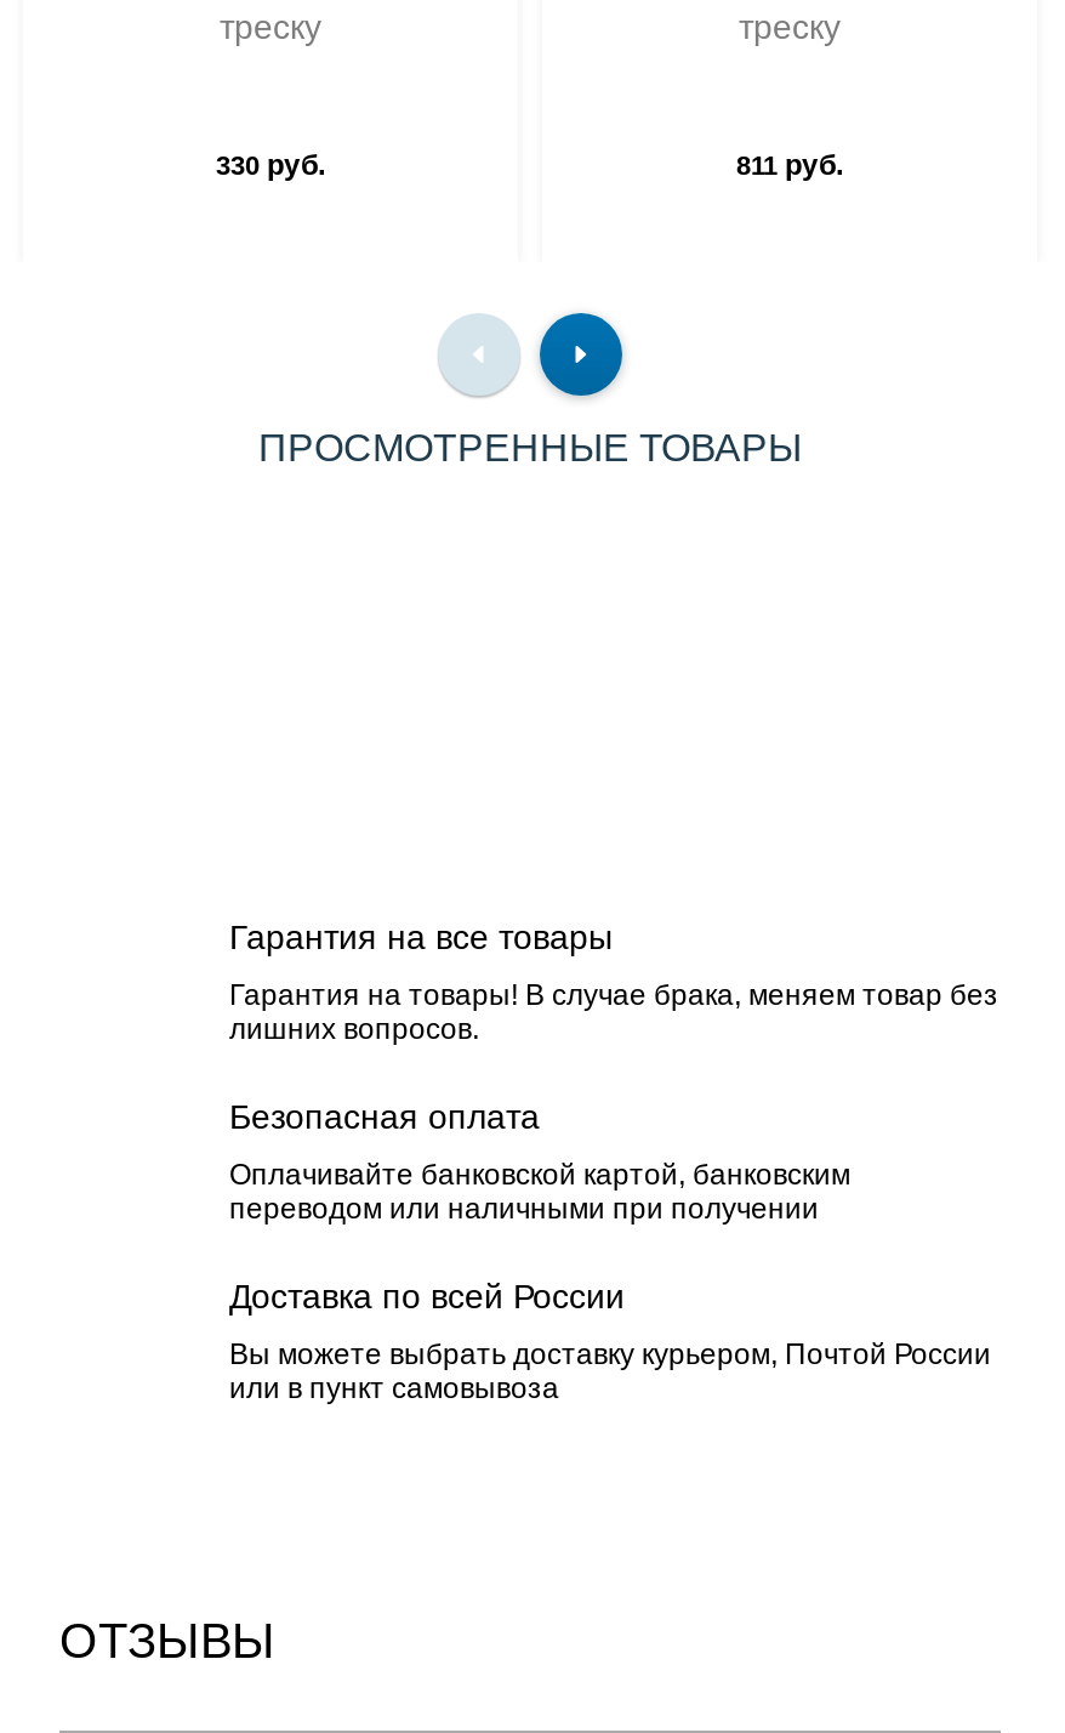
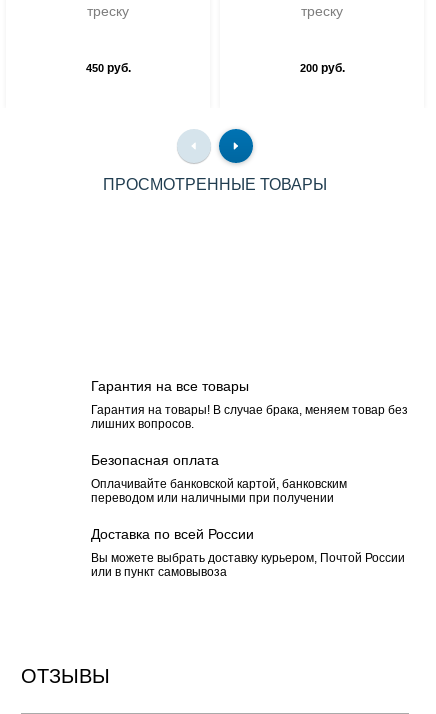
- 330 руб.
+ 450 руб.

- 811 руб.
+ 200 руб.
